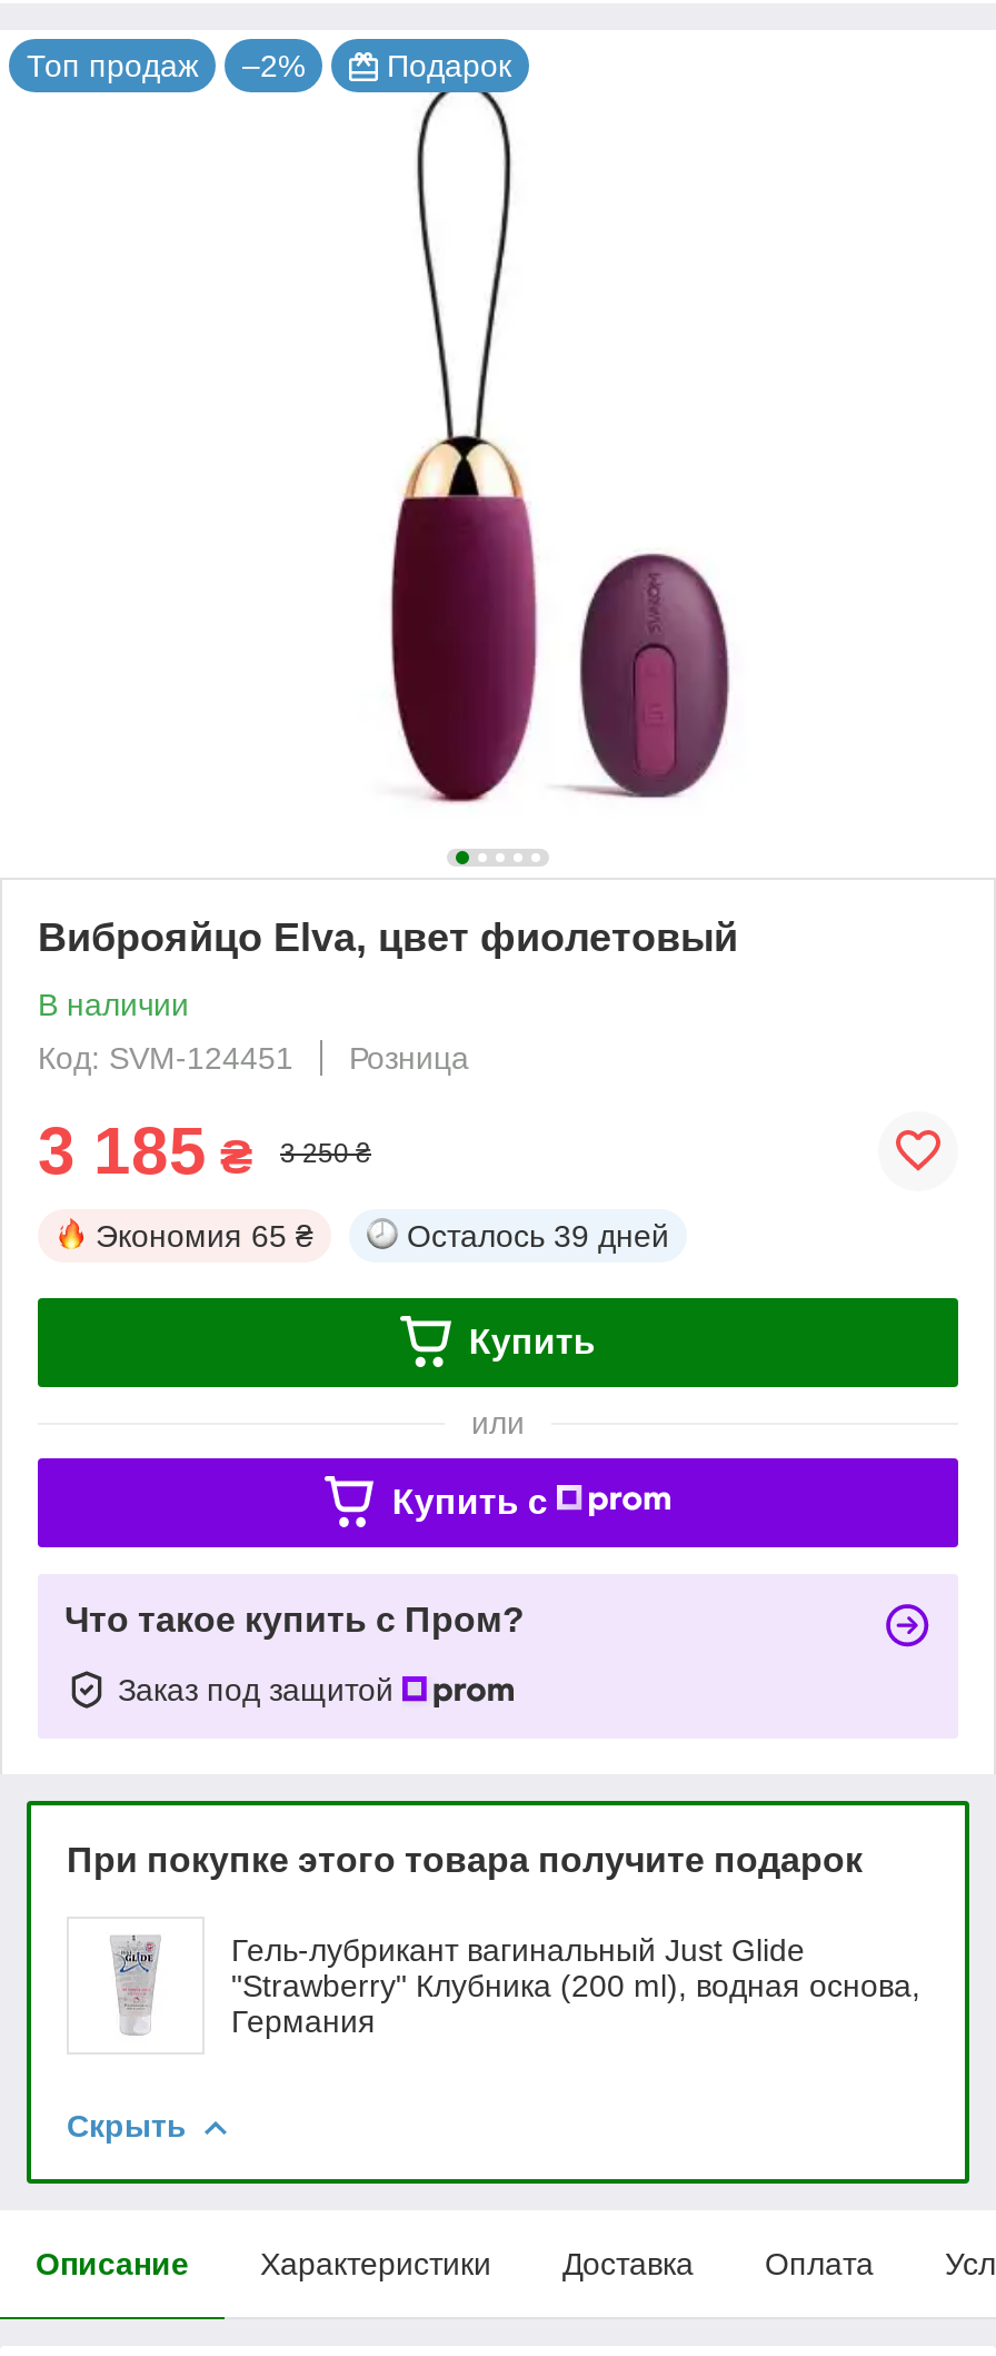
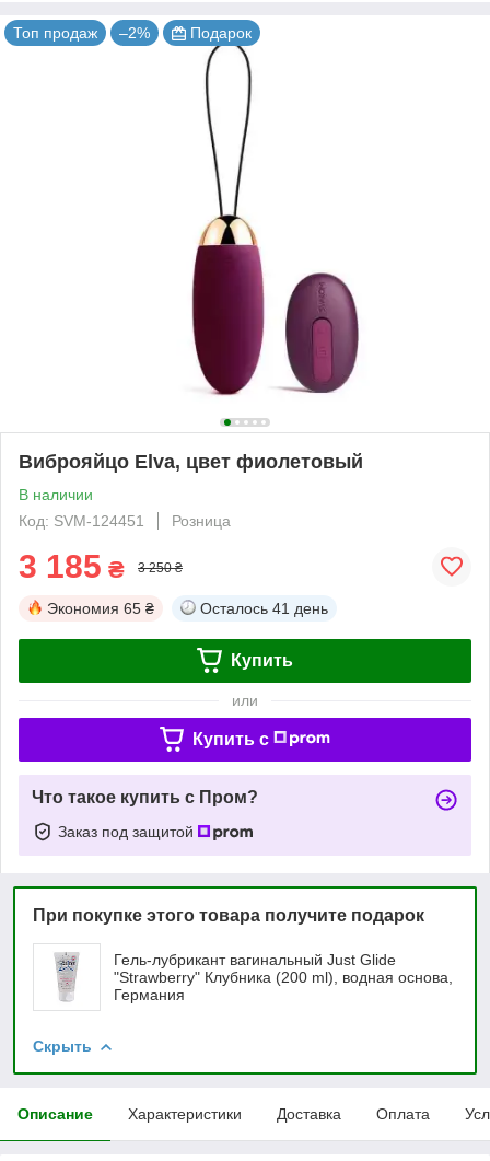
- Осталось 39 дней
+ Осталось 41 день
